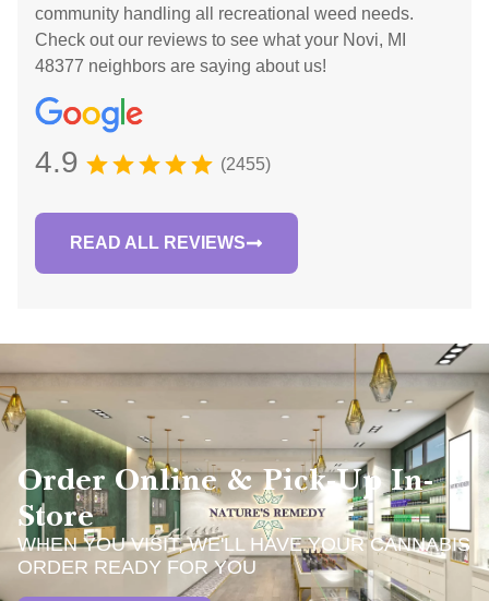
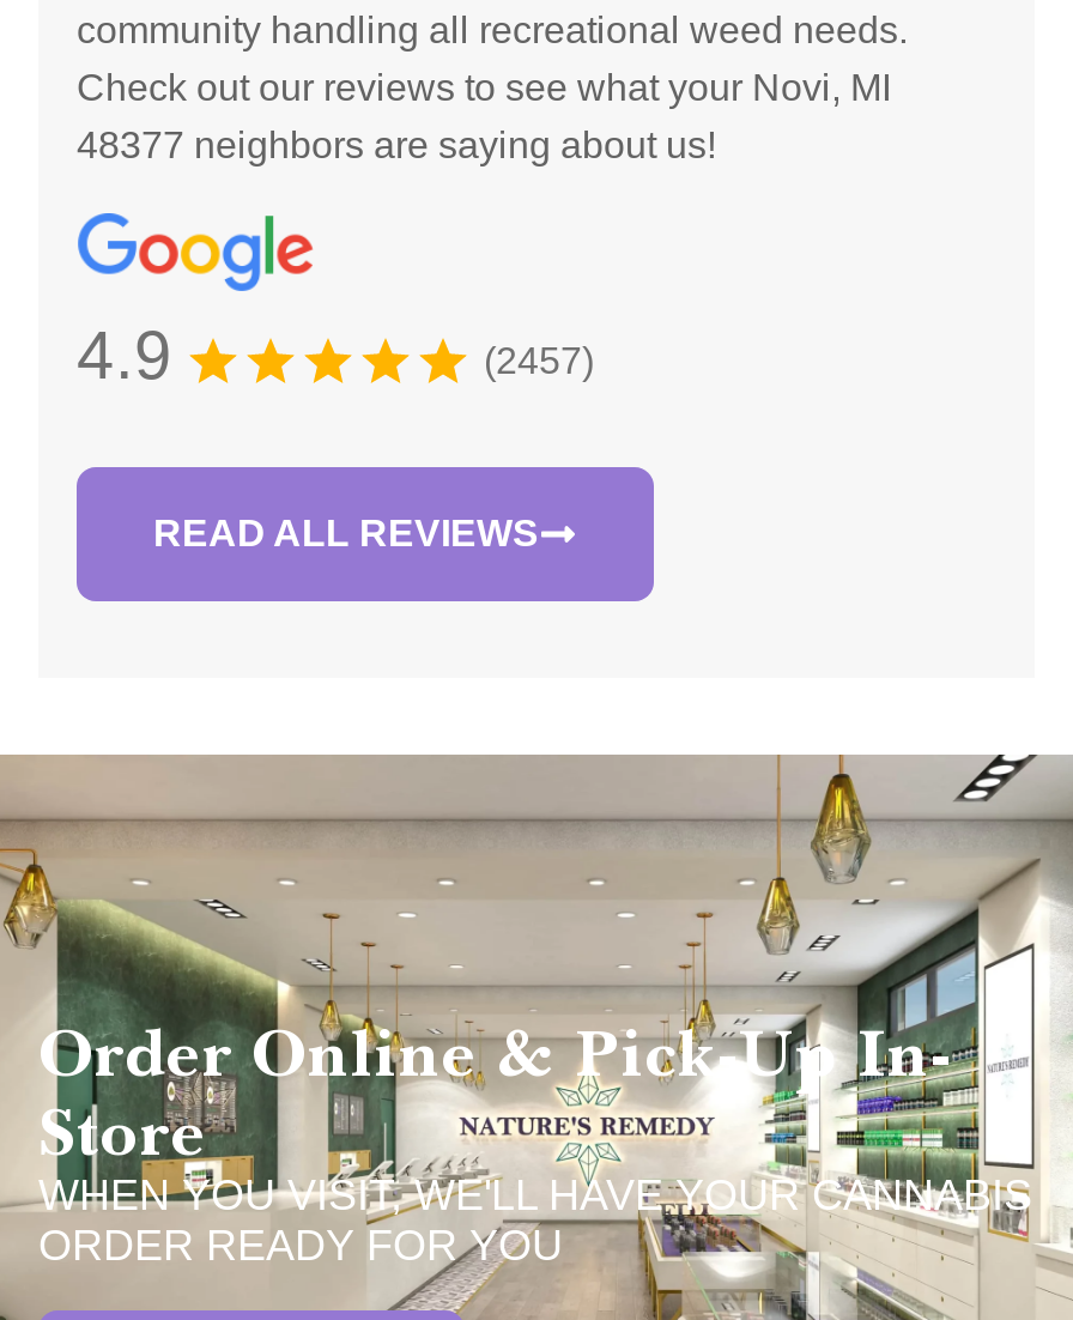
- (2455)
+ (2457)
